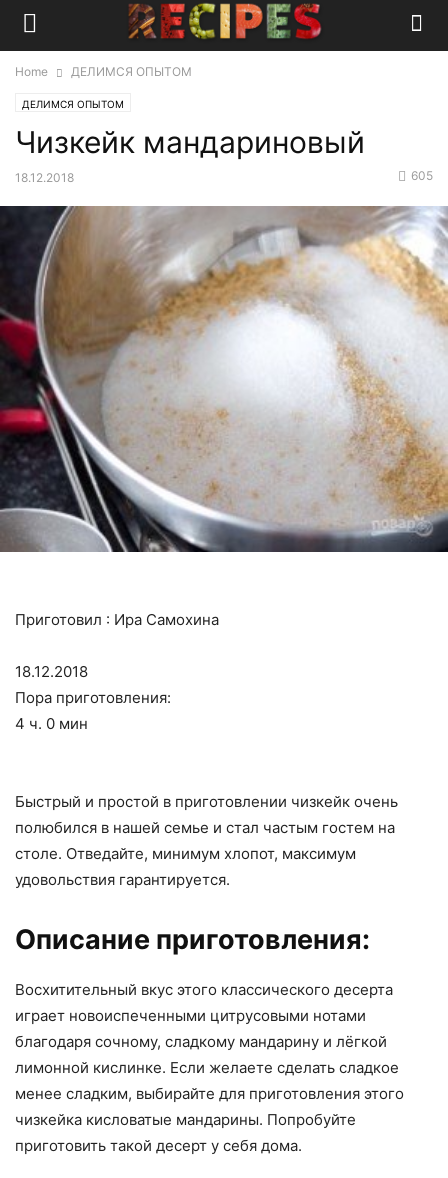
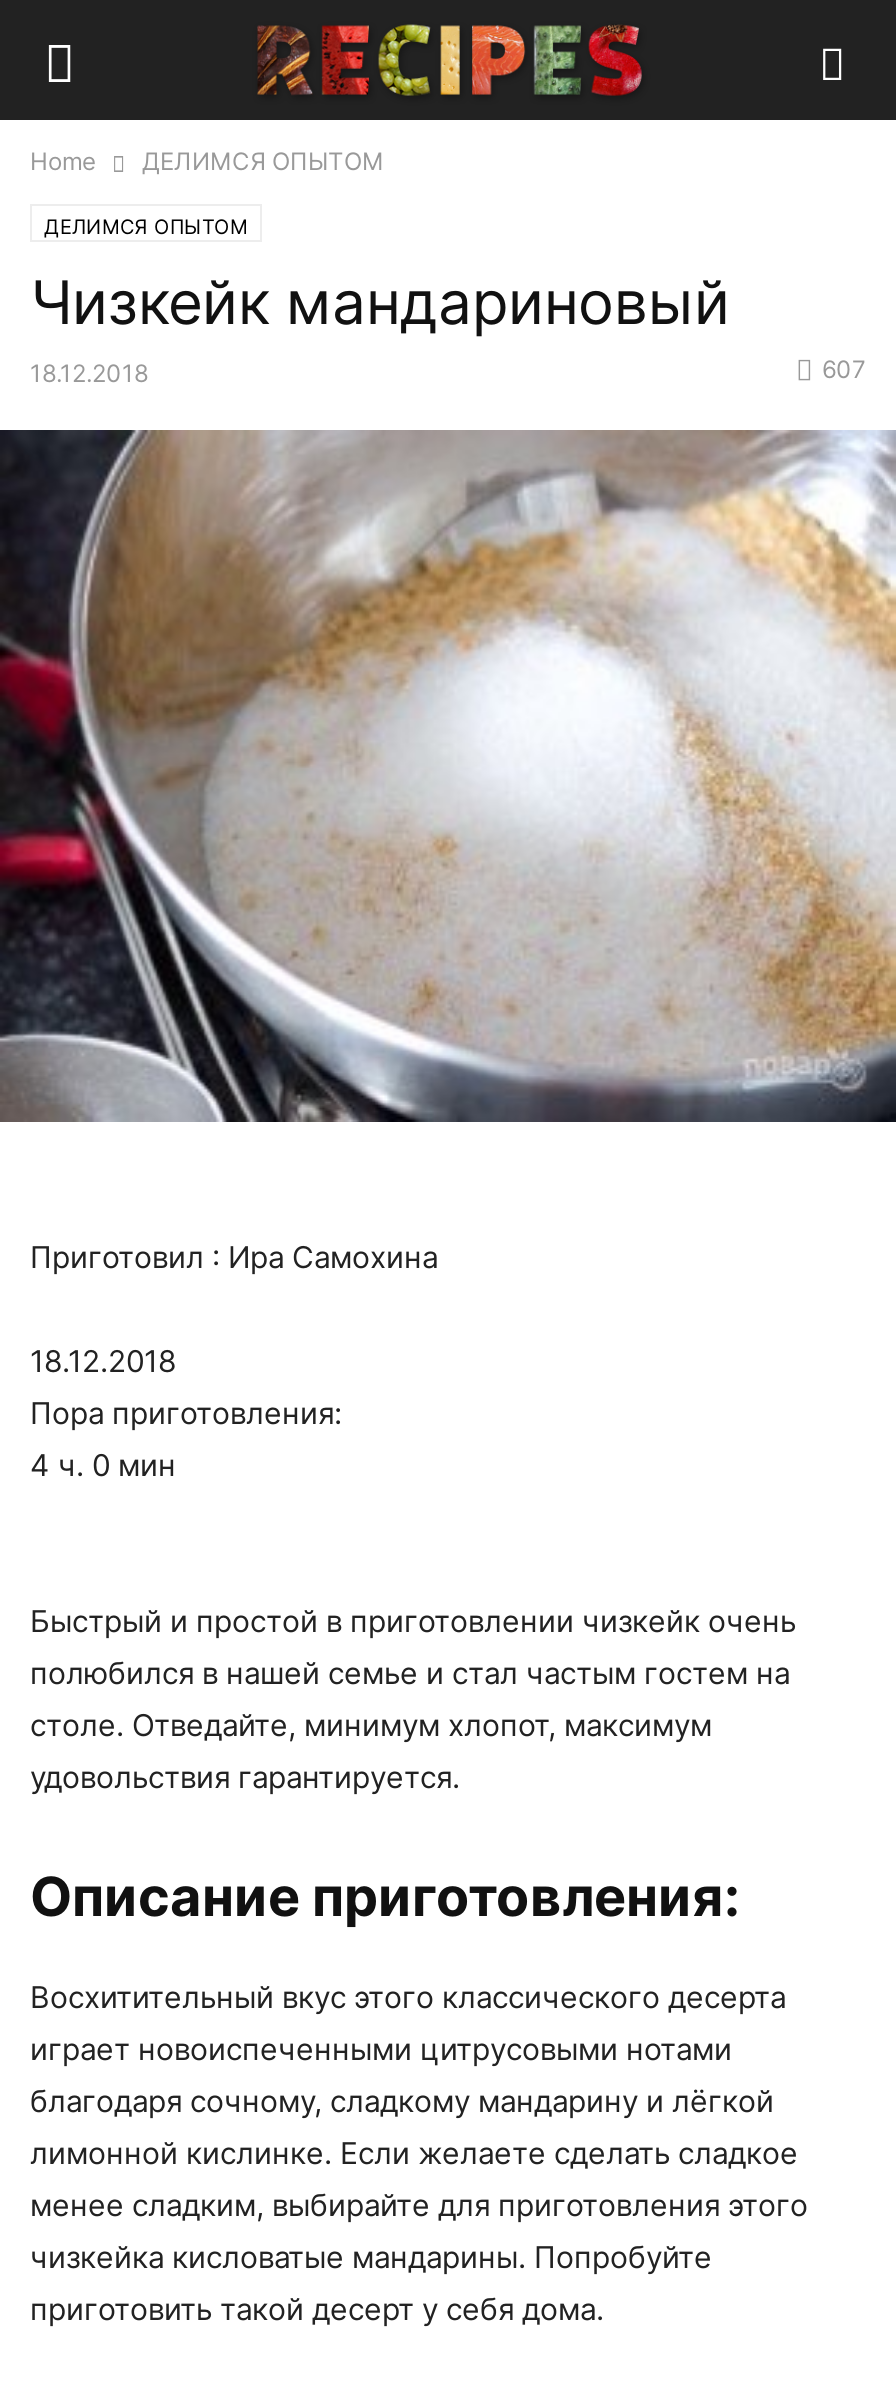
- 605
+ 607
